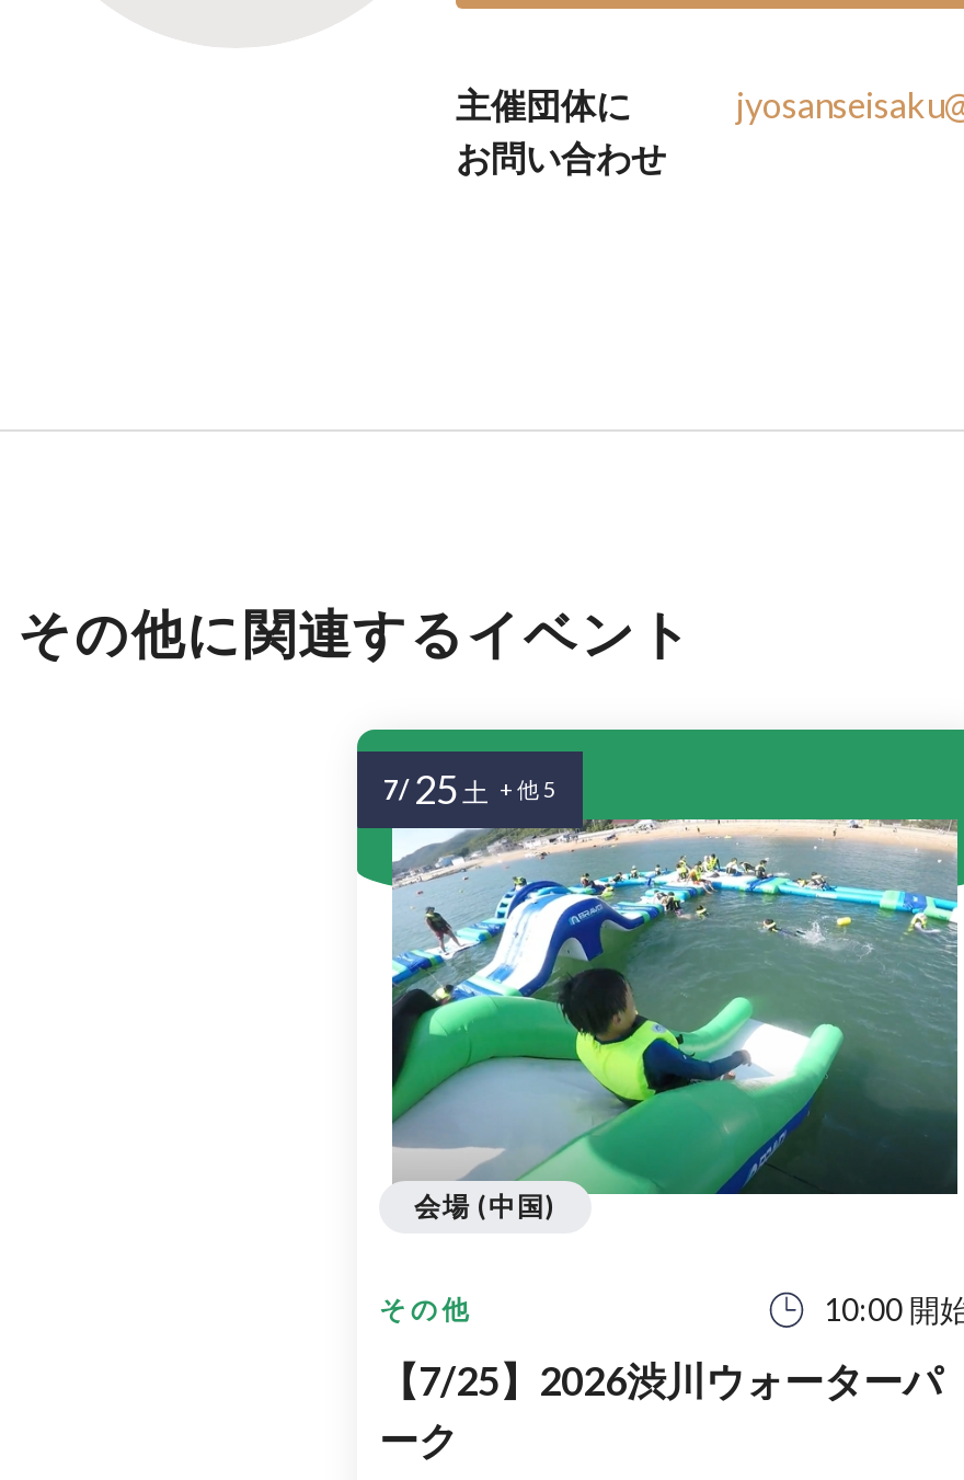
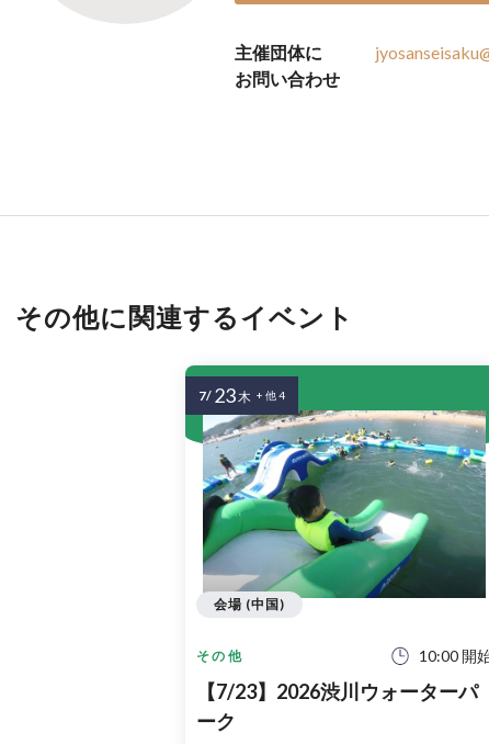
- 7/ 25 土 + 他 5
+ 7/ 23 木 + 他 4

- 【7/25】2026渋川ウォーターパ
+ 【7/23】2026渋川ウォーターパ
